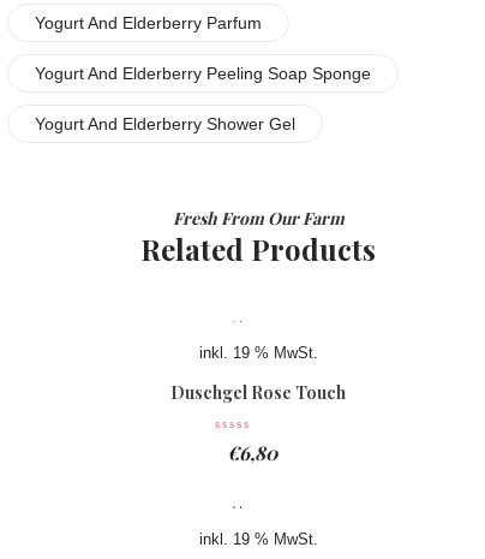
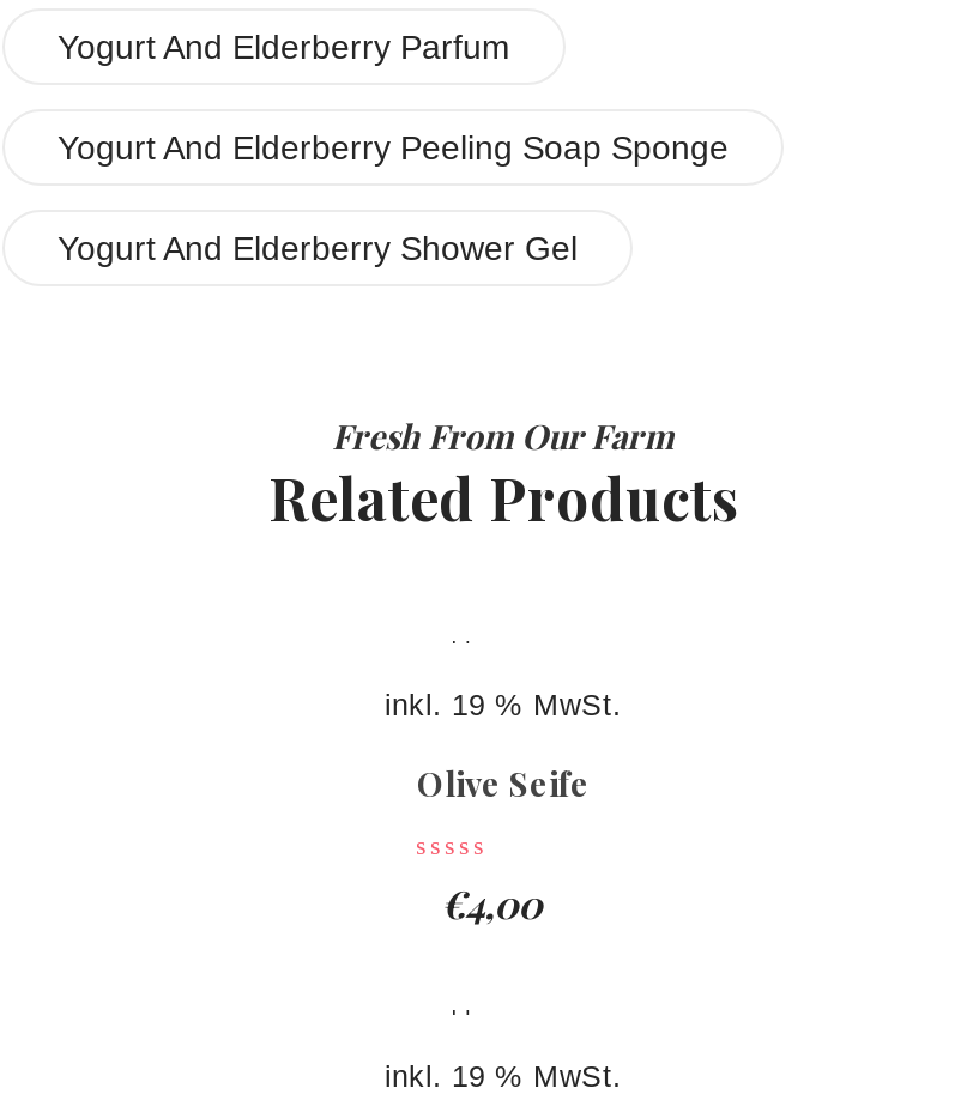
- Duschgel Rose Touch
+ Olive Seife

- €6,80
+ €4,00
